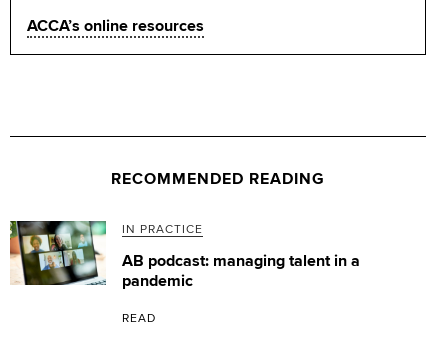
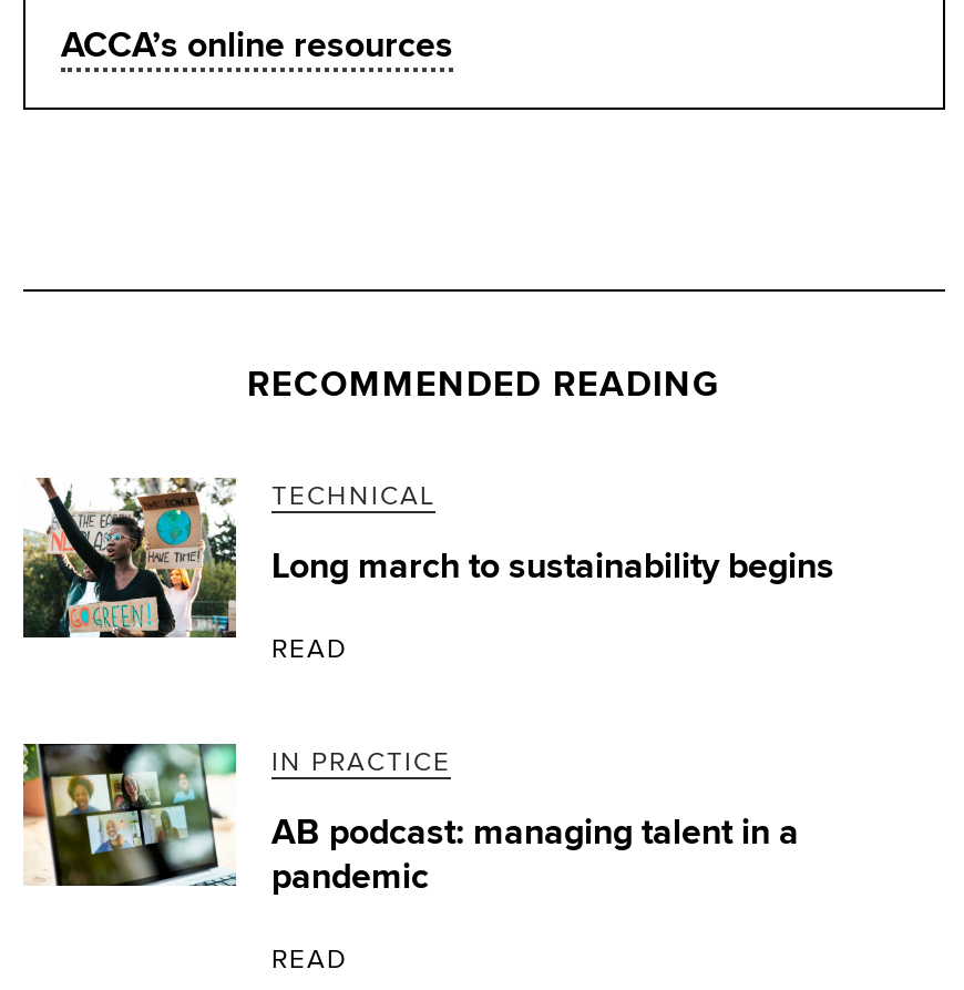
+ [image]
+ TECHNICAL
+ Long march to sustainability begins
+ READ
